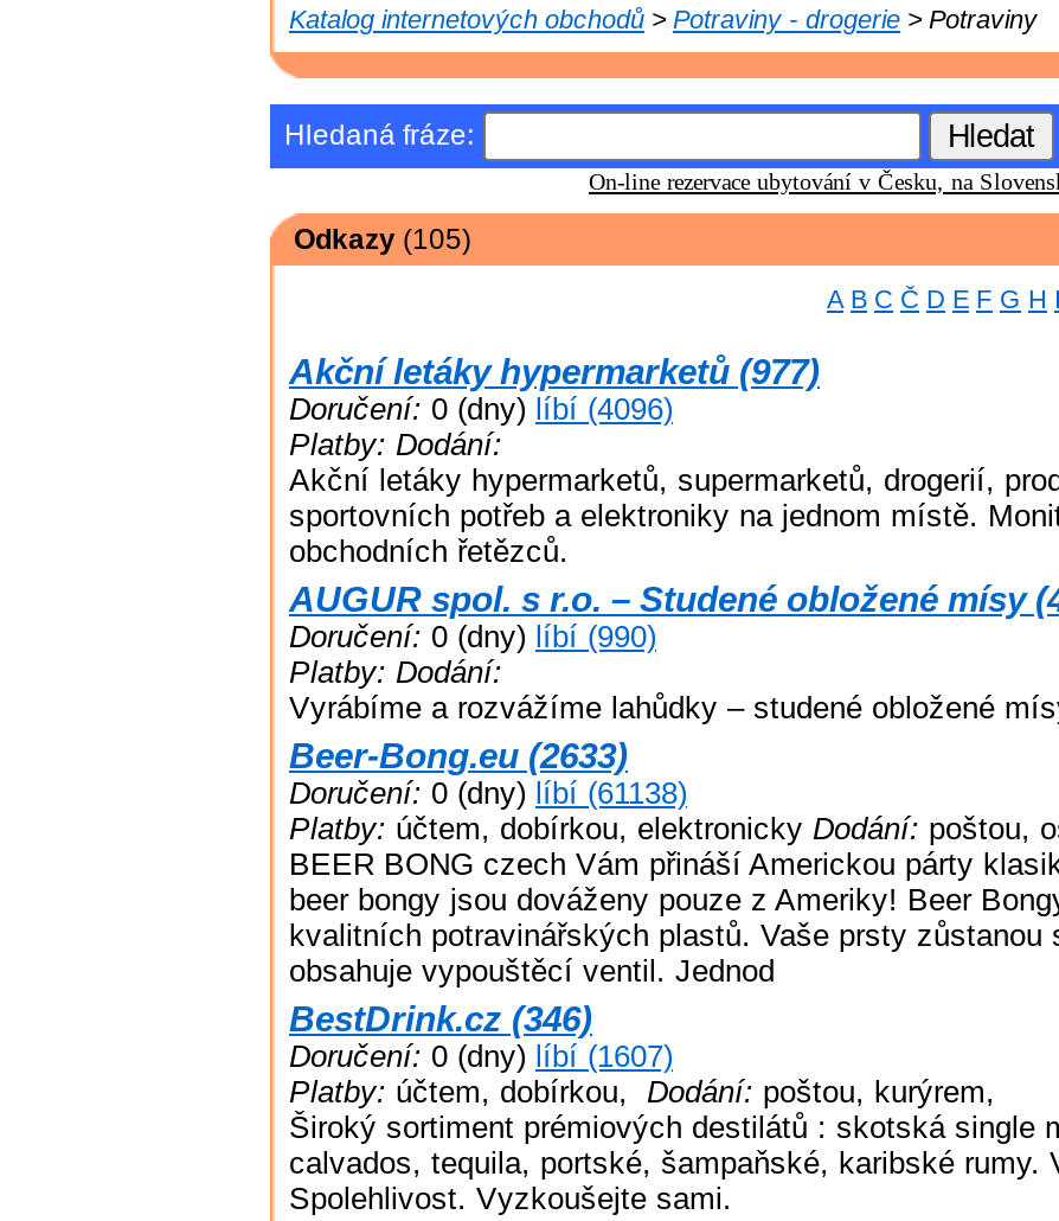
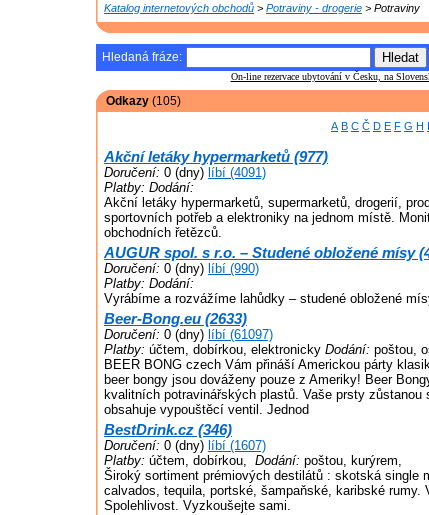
- Doručení: 0 (dny) líbí (4096)
+ Doručení: 0 (dny) líbí (4091)

- Doručení: 0 (dny) líbí (61138)
+ Doručení: 0 (dny) líbí (61097)
